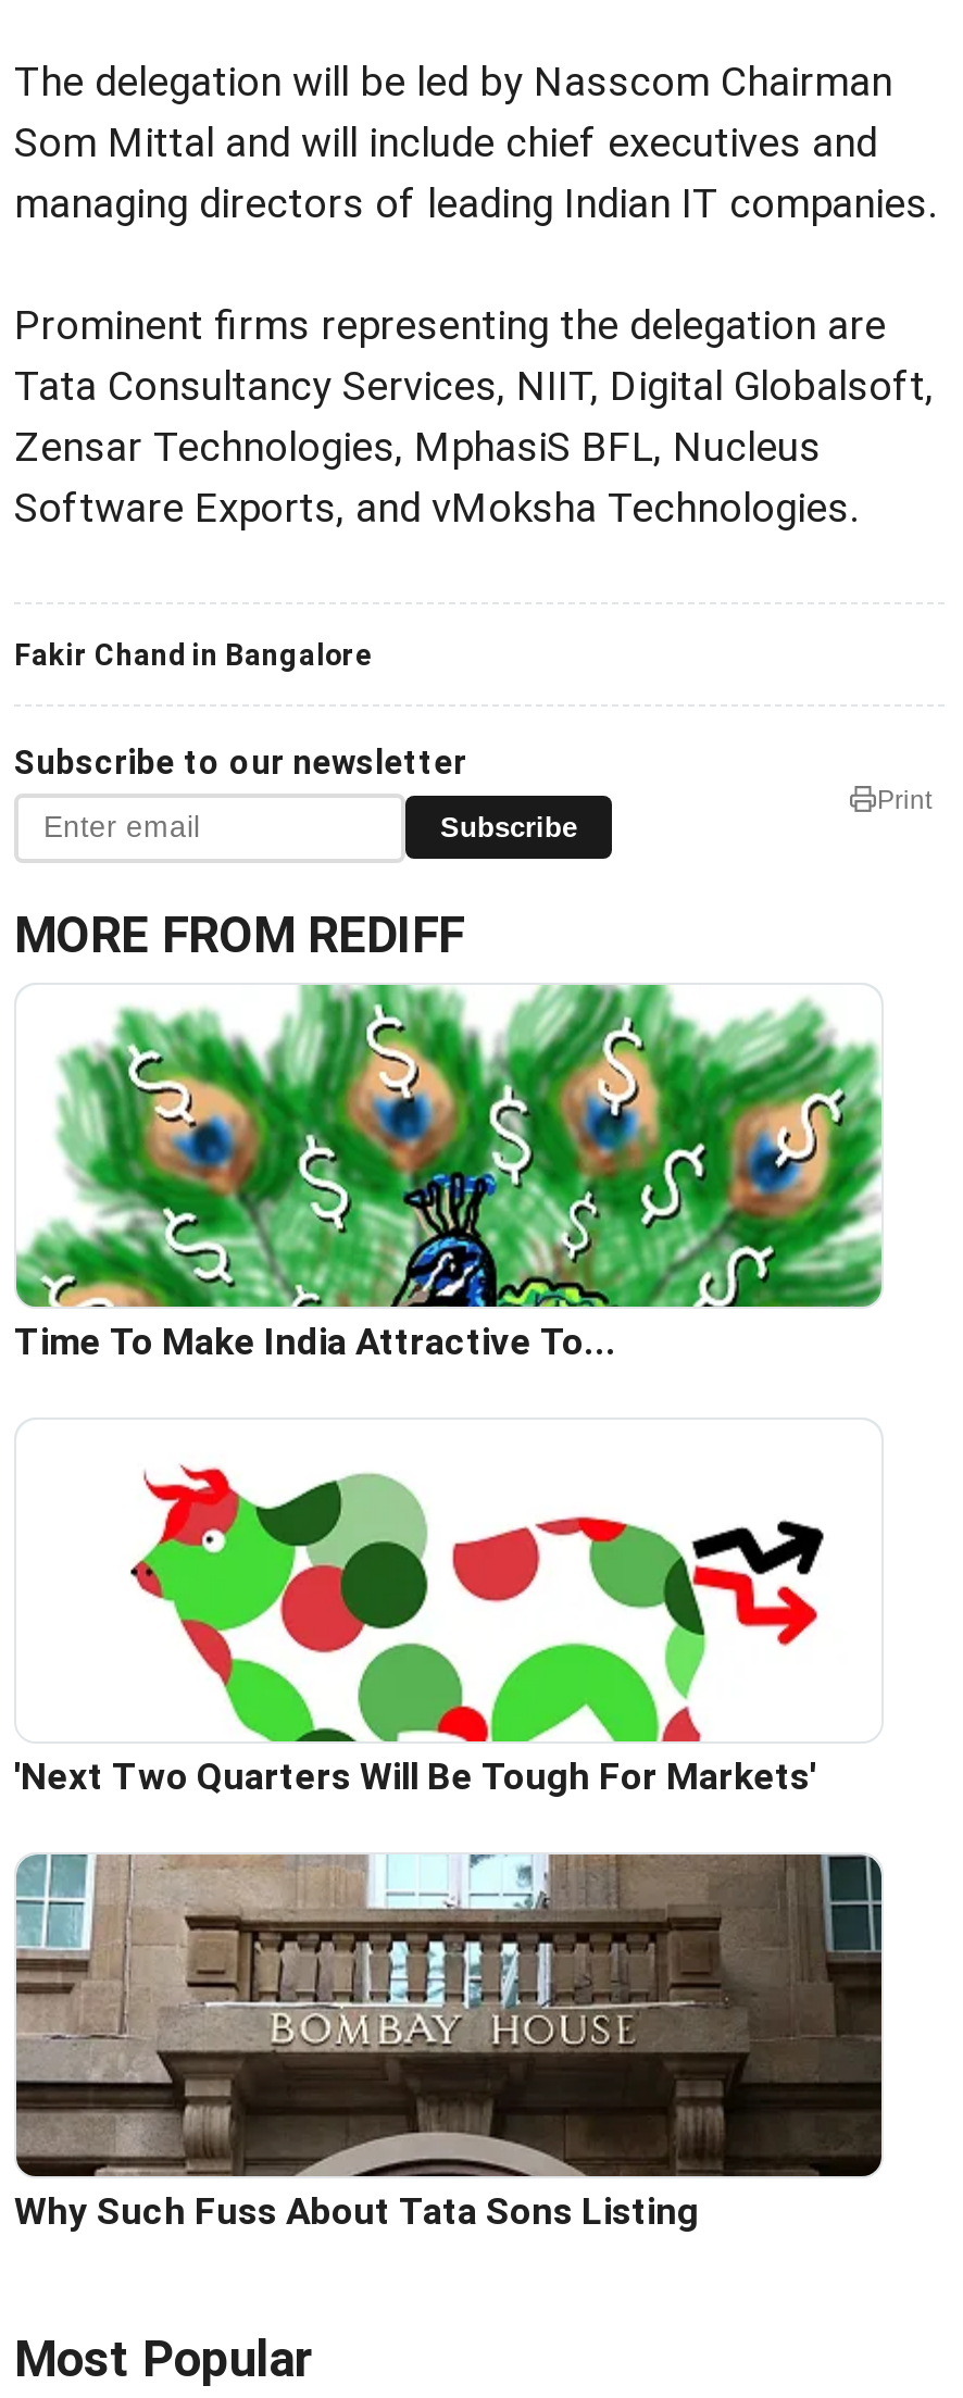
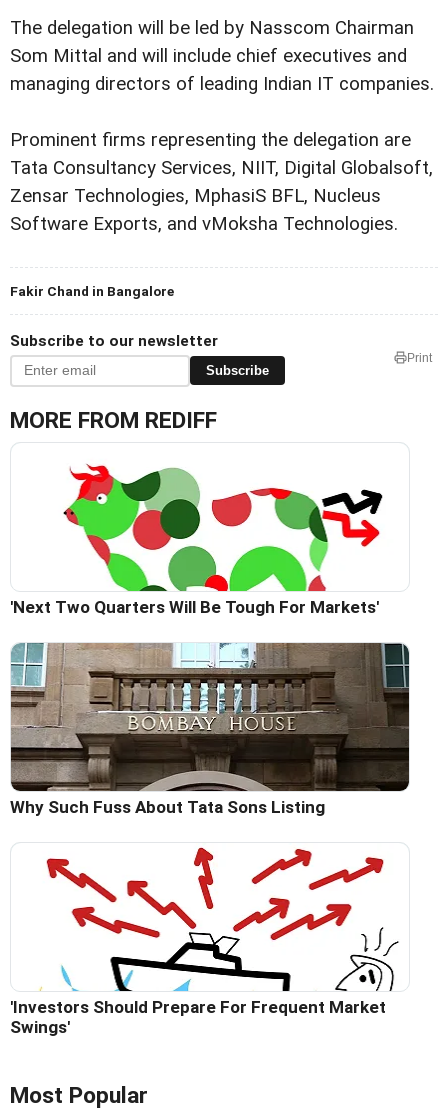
- [image]
- Time To Make India Attractive To...

moved up: [image] | 'Next Two Quarters Will Be Tough For Markets' | Why Such Fuss About Tata Sons Listing

+ [image]
+ 'Investors Should Prepare For Frequent Market
+ Swings'
